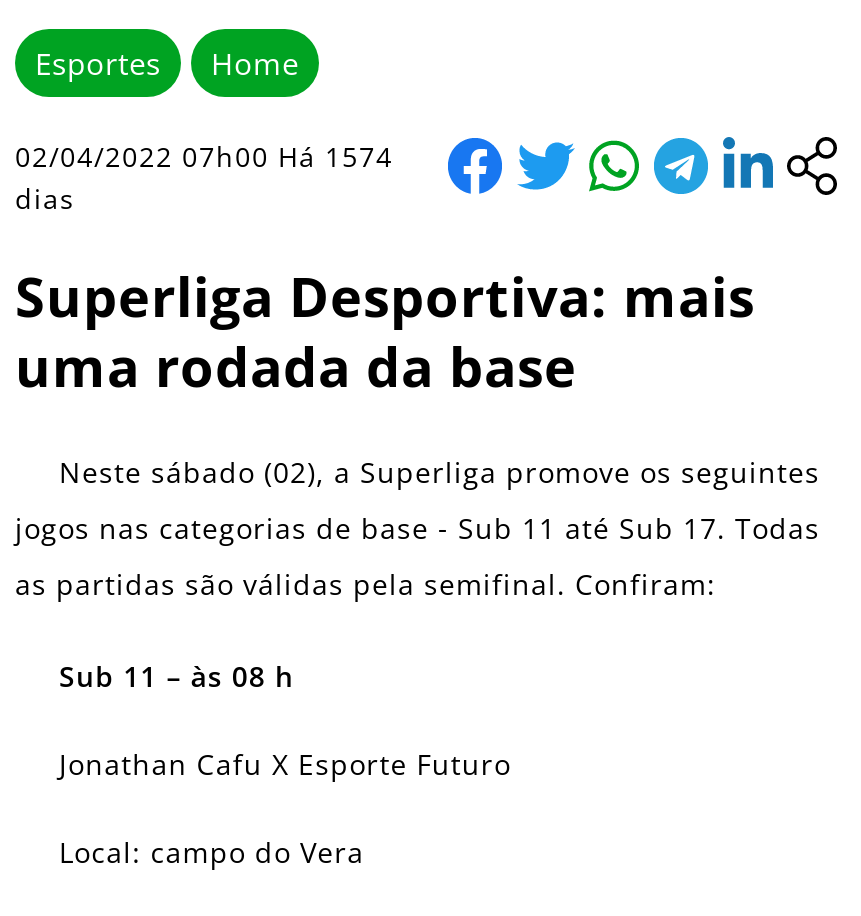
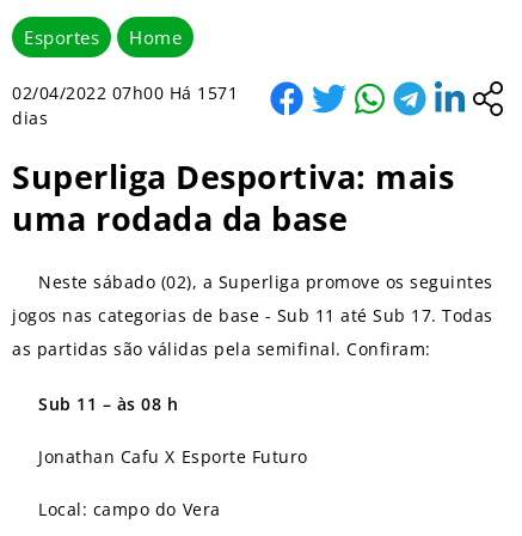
- 02/04/2022 07h00 Há 1574
+ 02/04/2022 07h00 Há 1571
